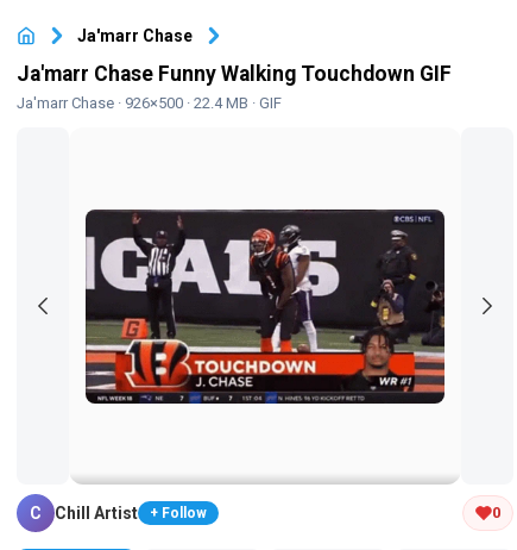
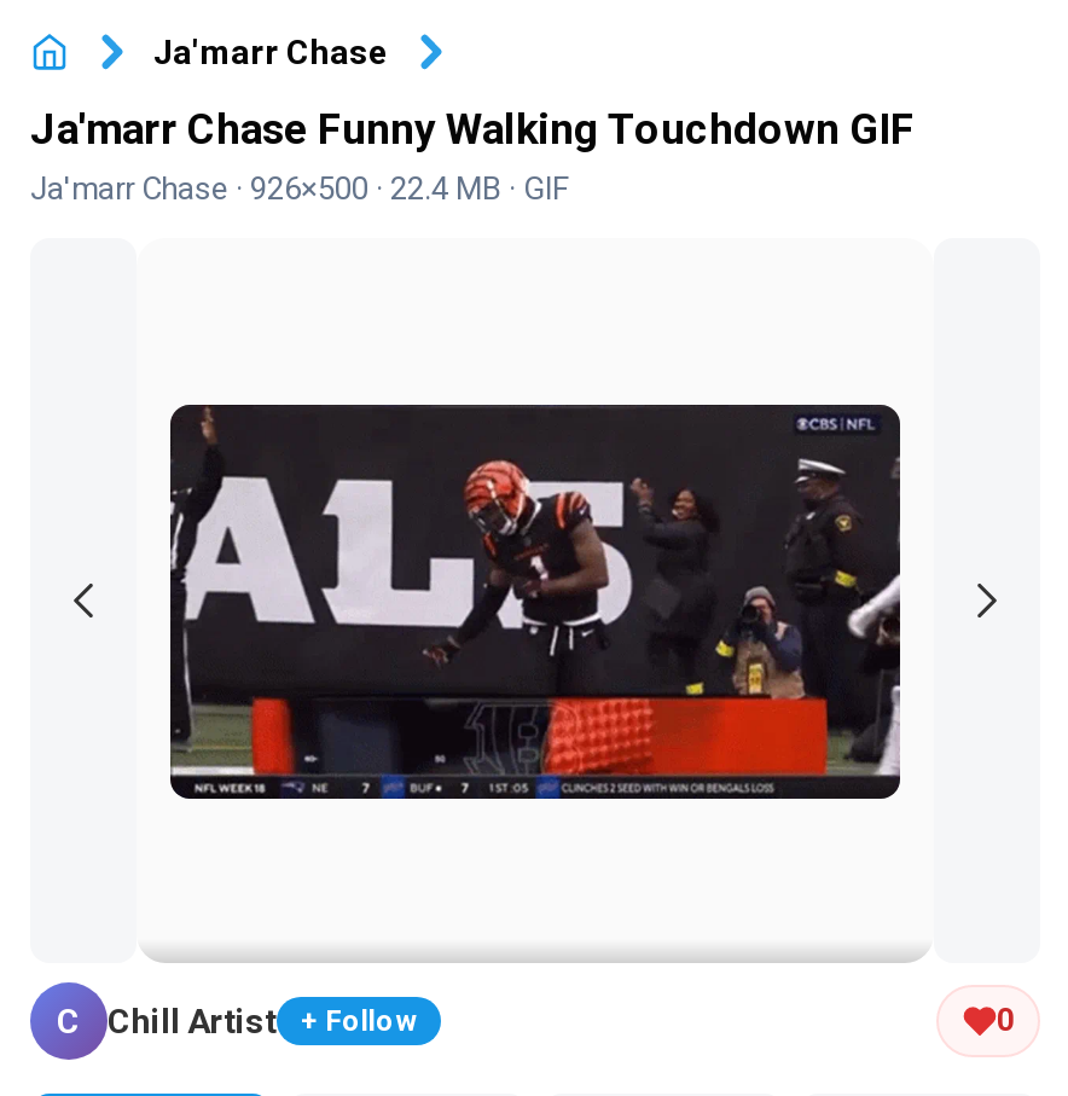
- [image]
+ [image]
